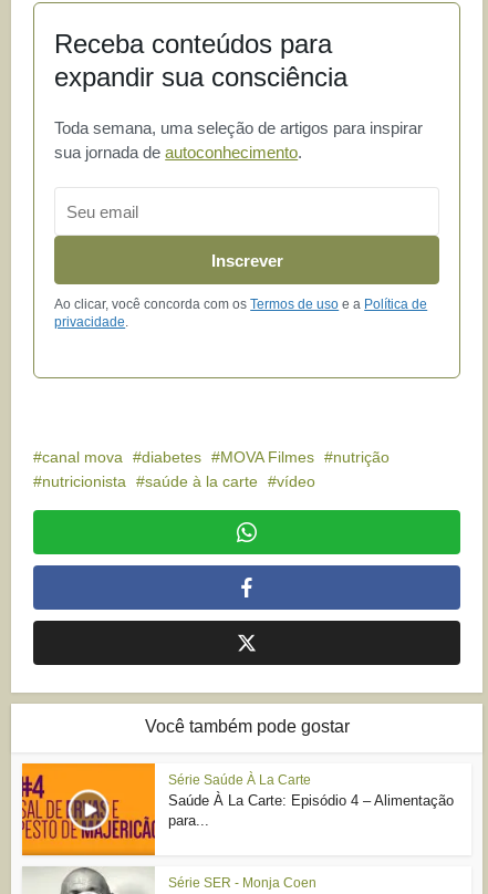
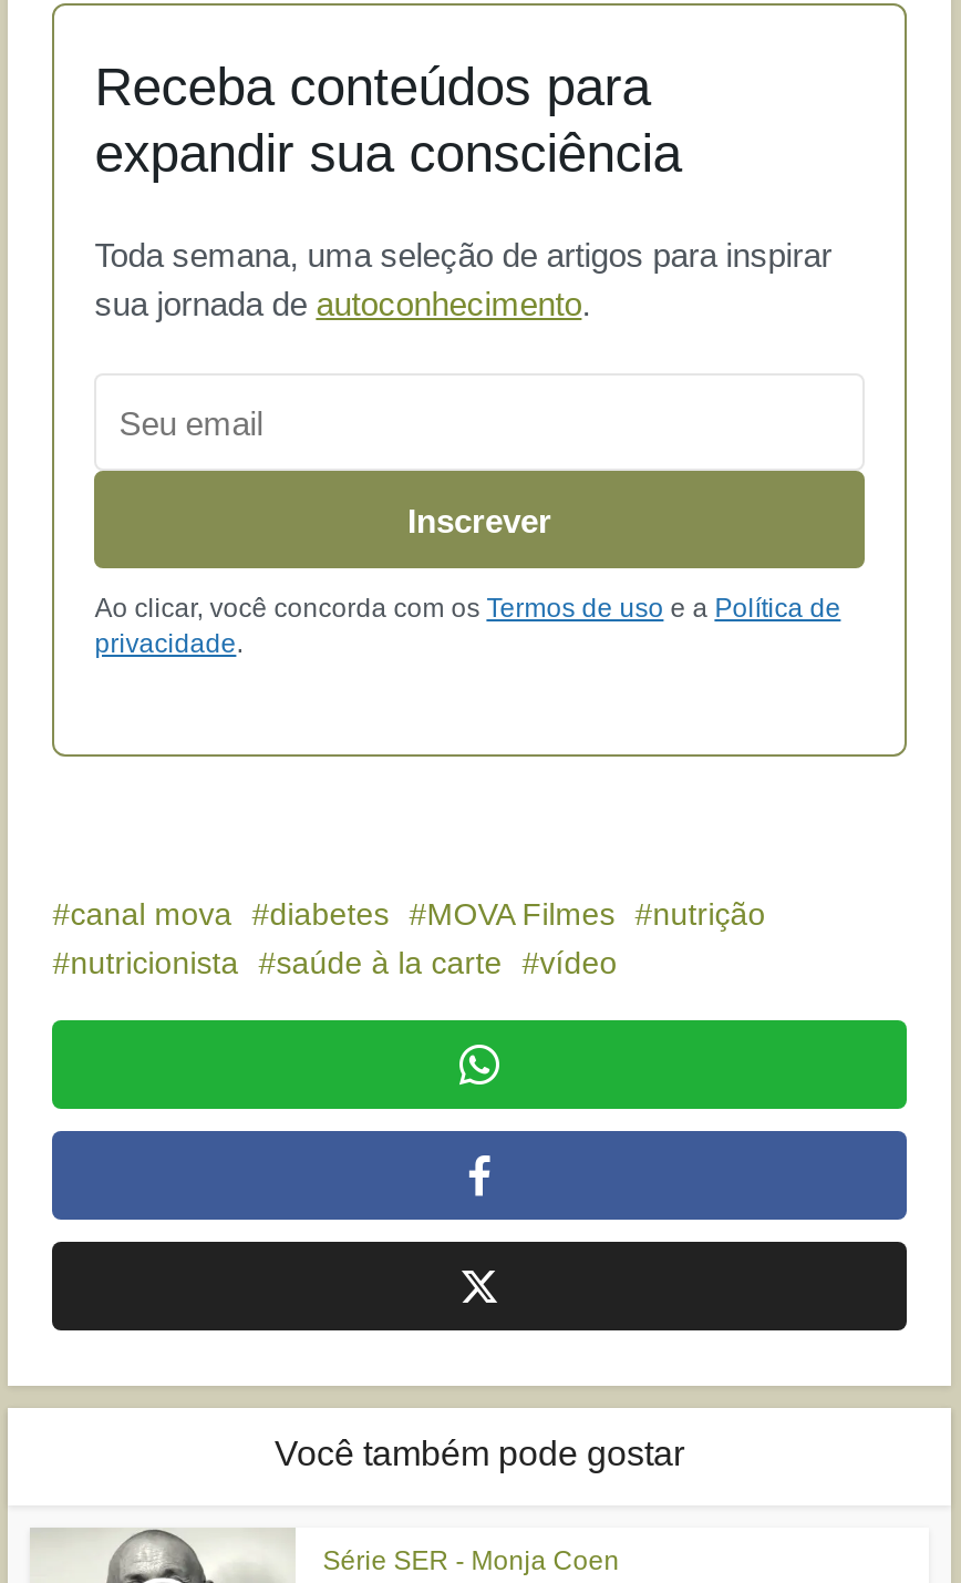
- [image]
- Série Saúde À La Carte
- Saúde À La Carte: Episódio 4 – Alimentação
- para...
